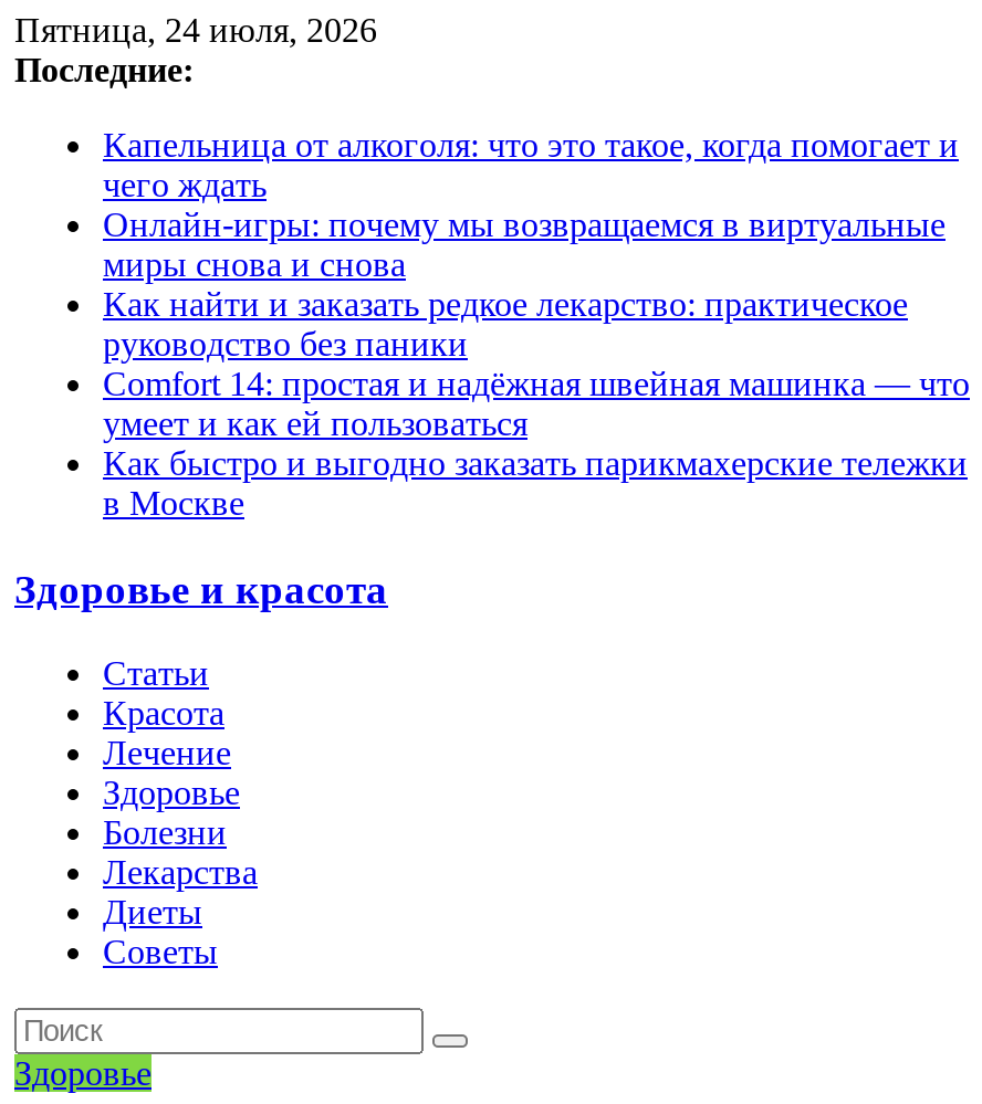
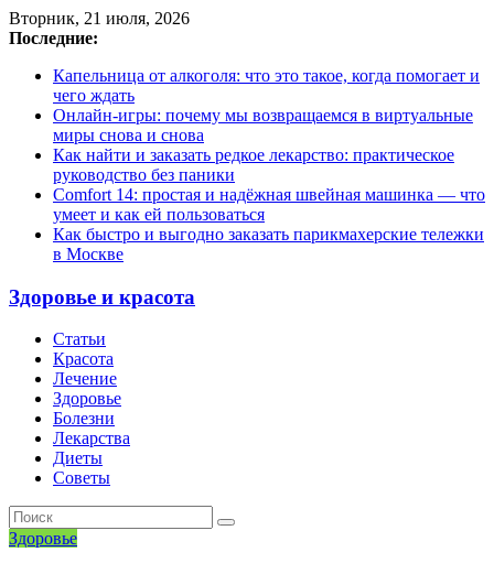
- Пятница, 24 июля, 2026
+ Вторник, 21 июля, 2026
